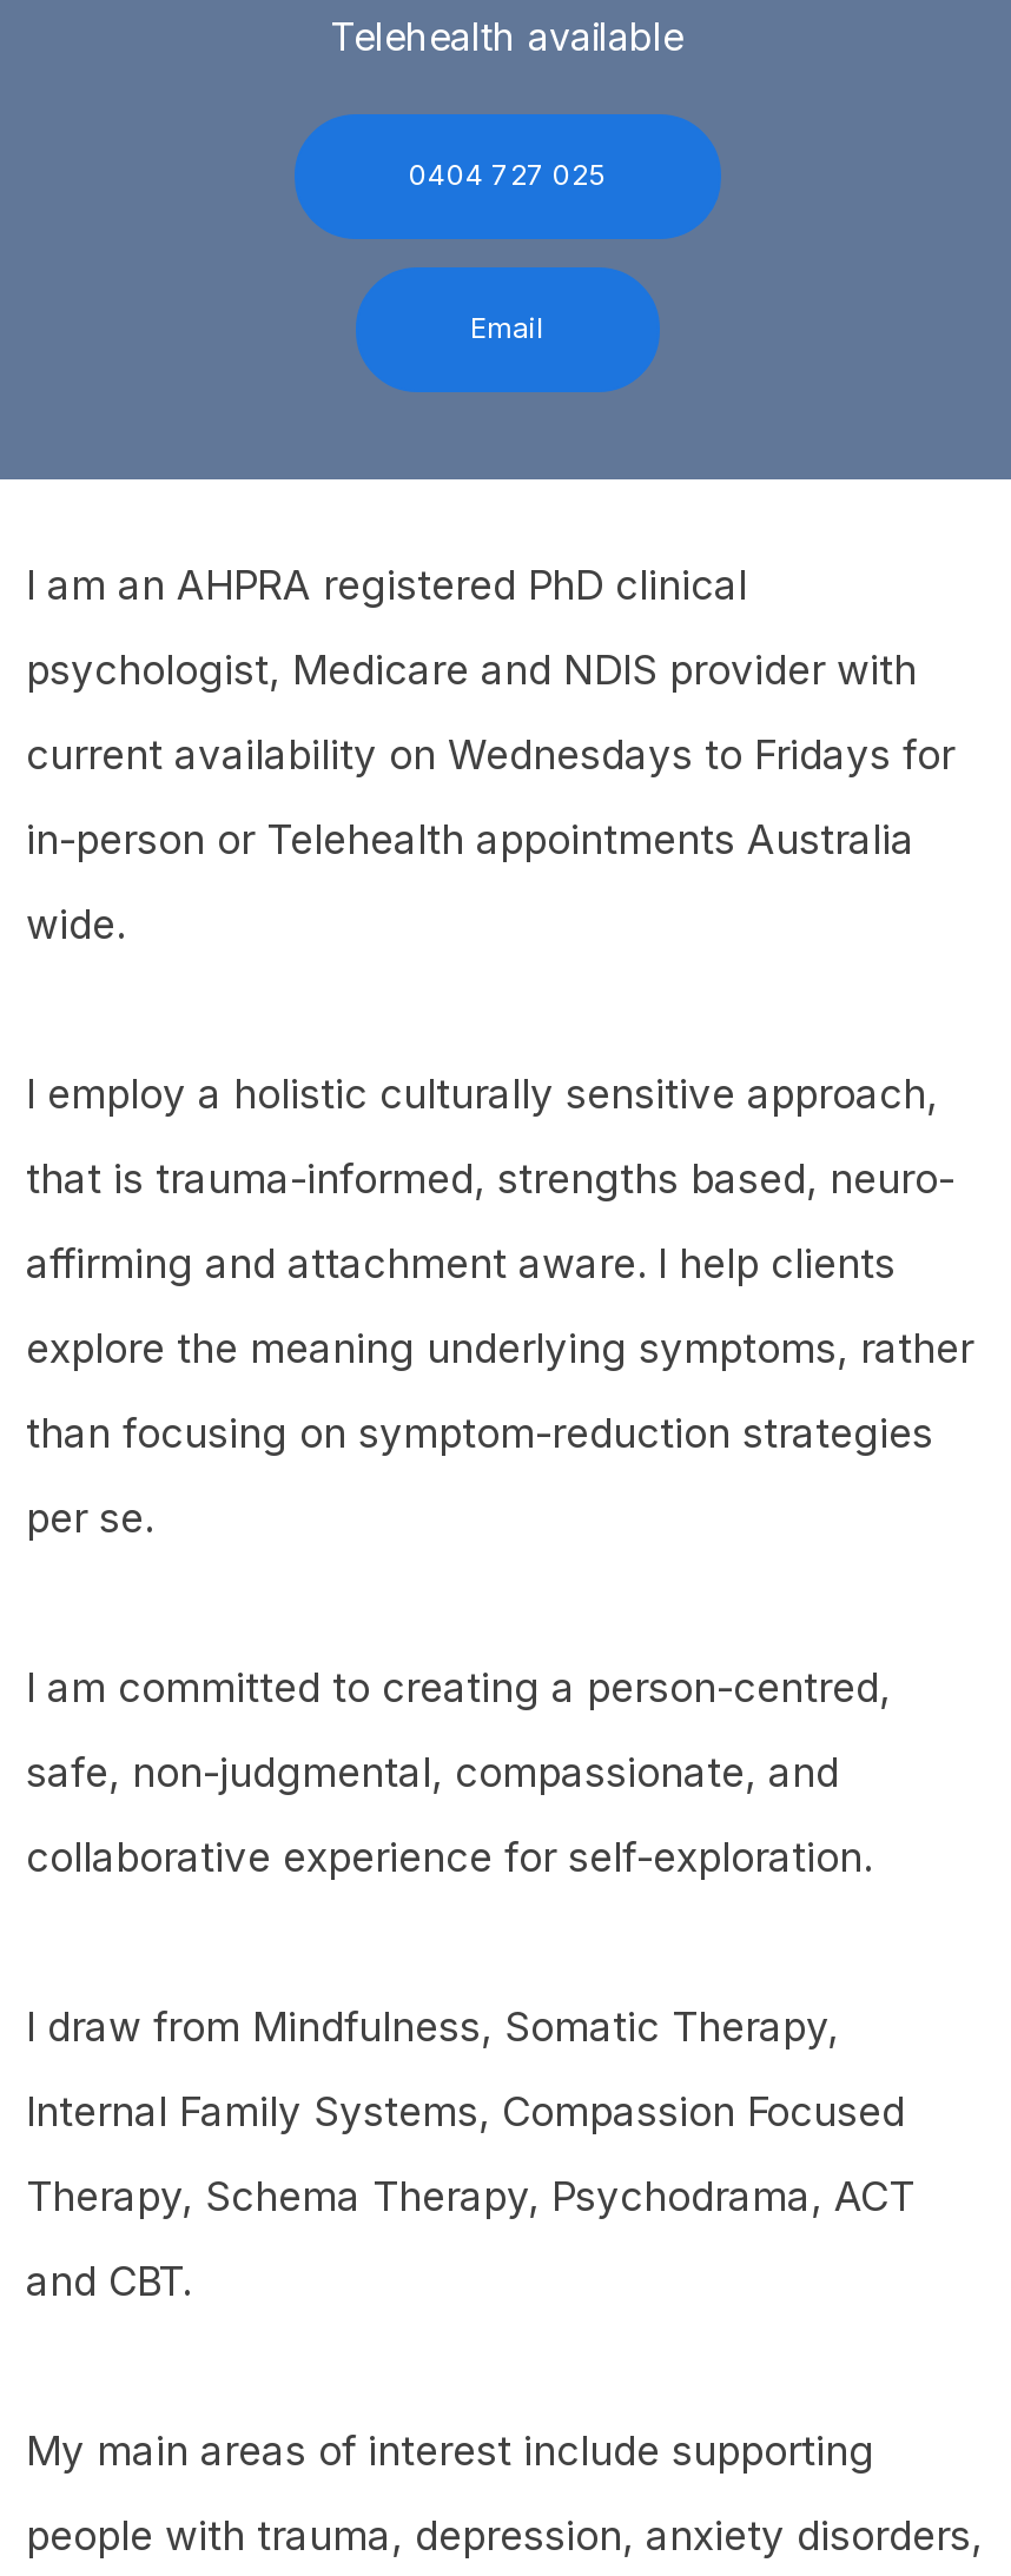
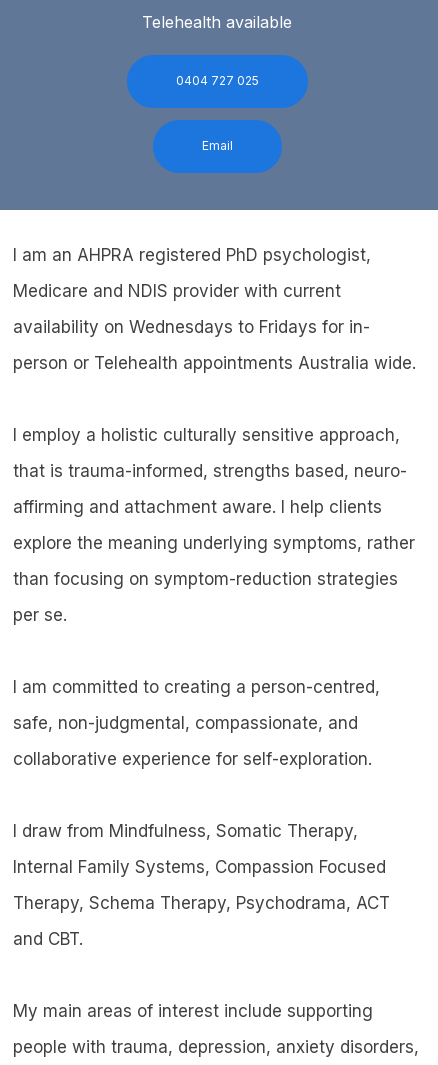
- I am an AHPRA registered PhD clinical
- psychologist, Medicare and NDIS provider with
- current availability on Wednesdays to Fridays for
- in-person or Telehealth appointments Australia
- wide.
+ I am an AHPRA registered PhD psychologist,
+ Medicare and NDIS provider with current
+ availability on Wednesdays to Fridays for in-
+ person or Telehealth appointments Australia wide.
